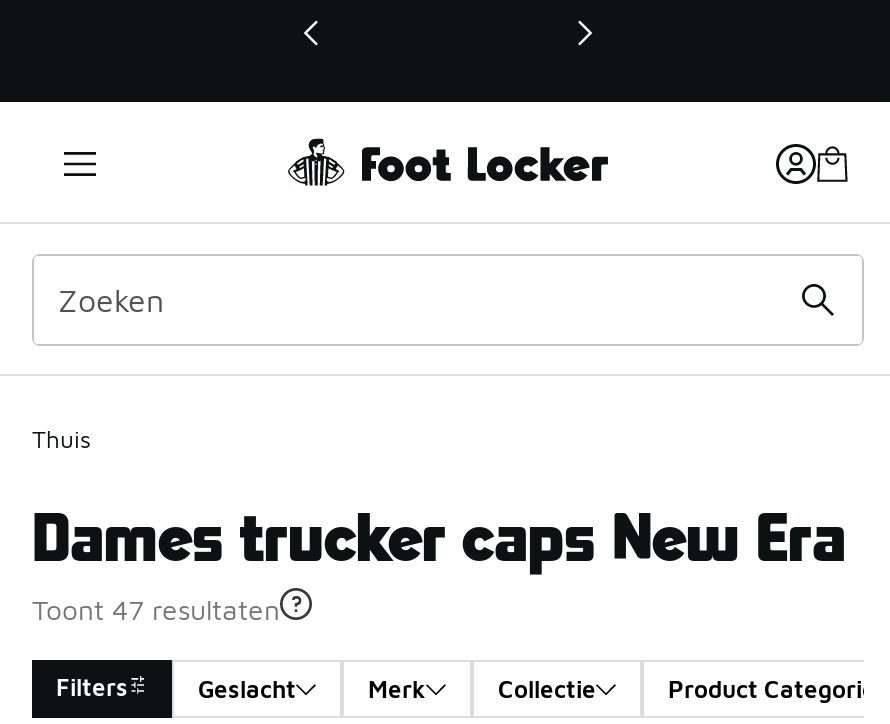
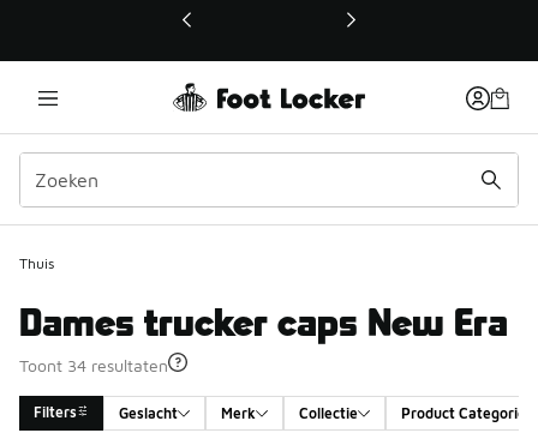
- Toont 47 resultaten
+ Toont 34 resultaten
